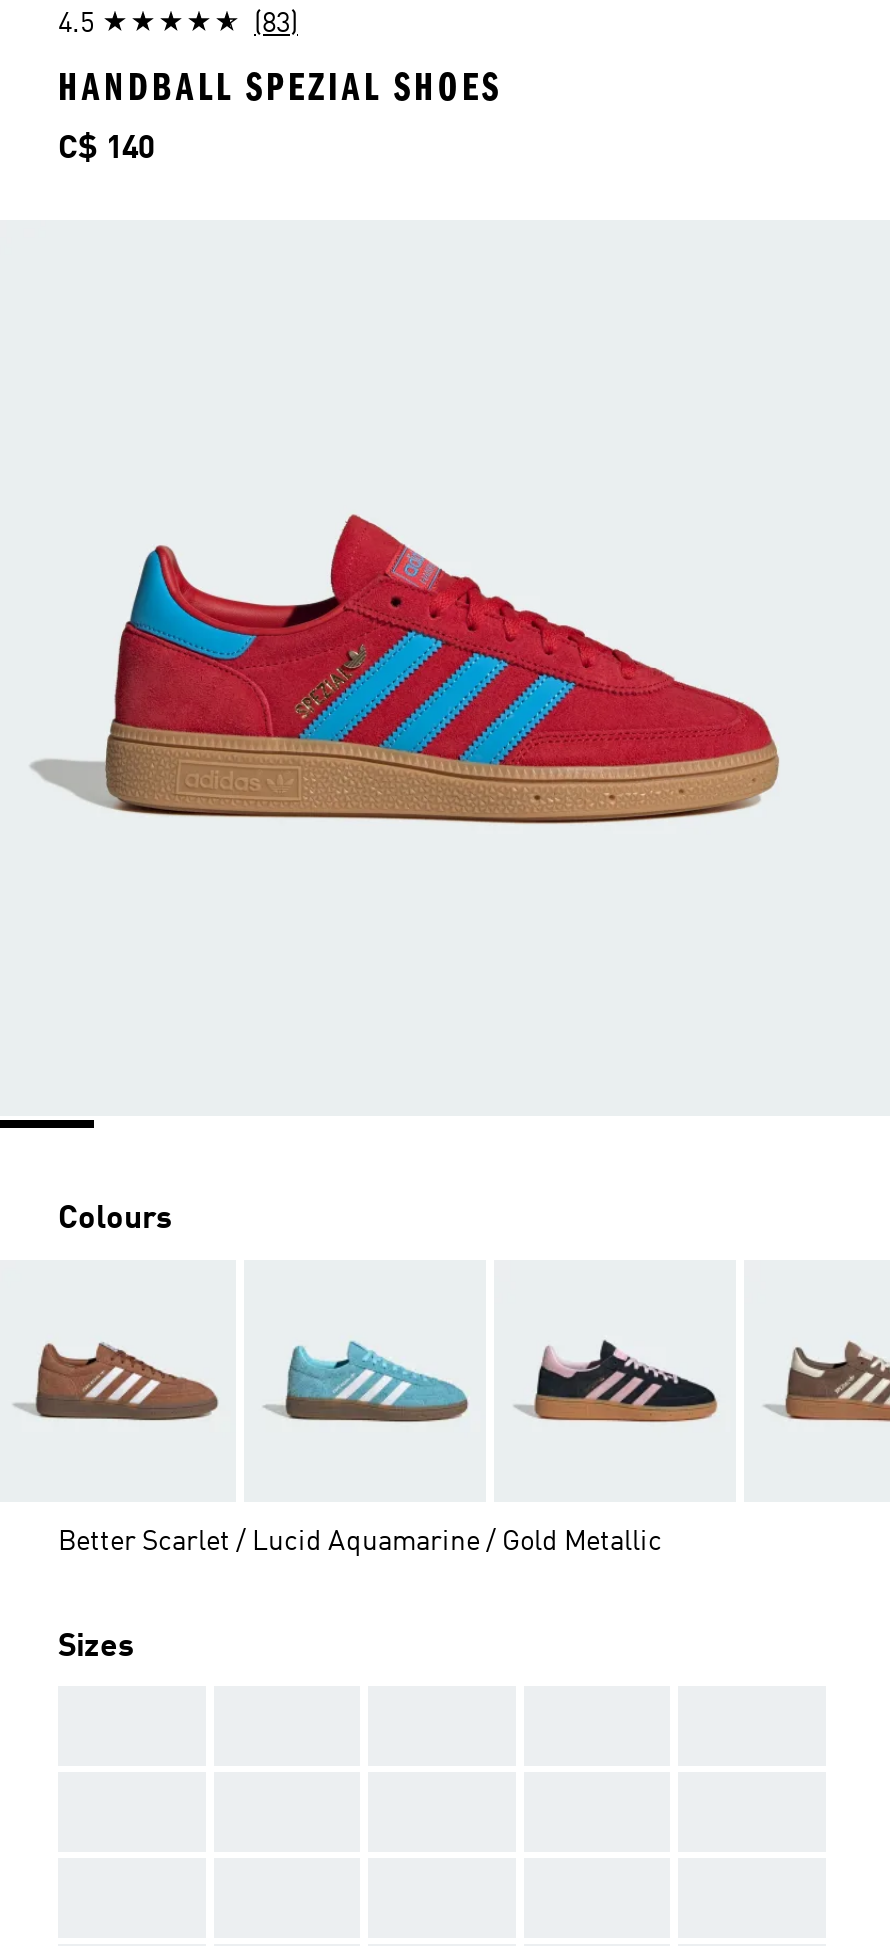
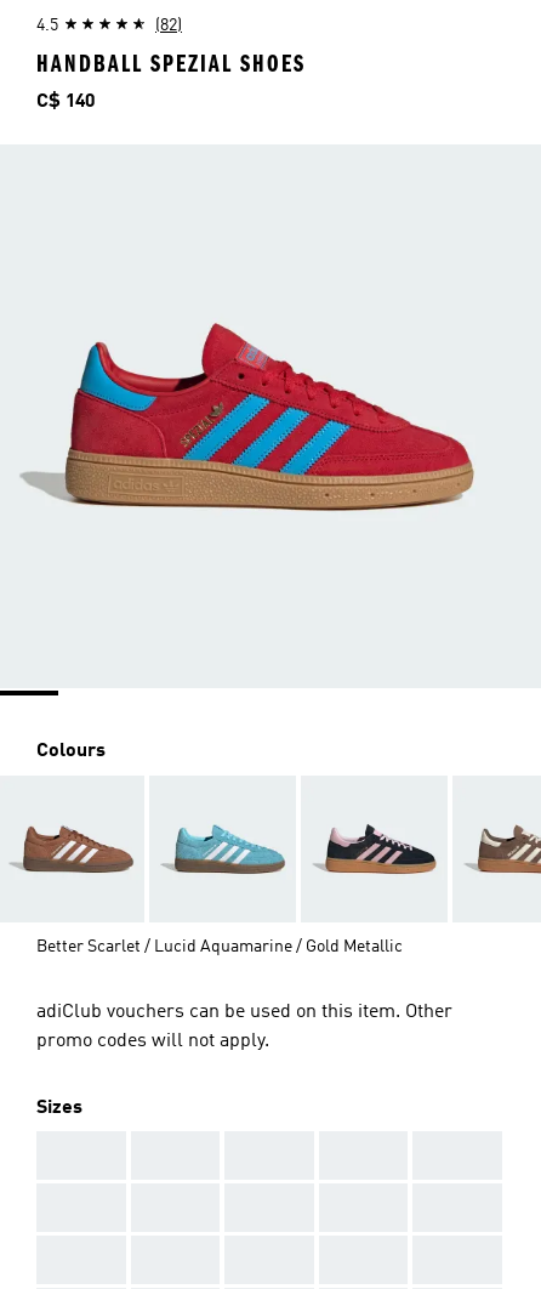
- (83)
+ (82)

+ adiClub vouchers can be used on this item. Other
+ promo codes will not apply.
